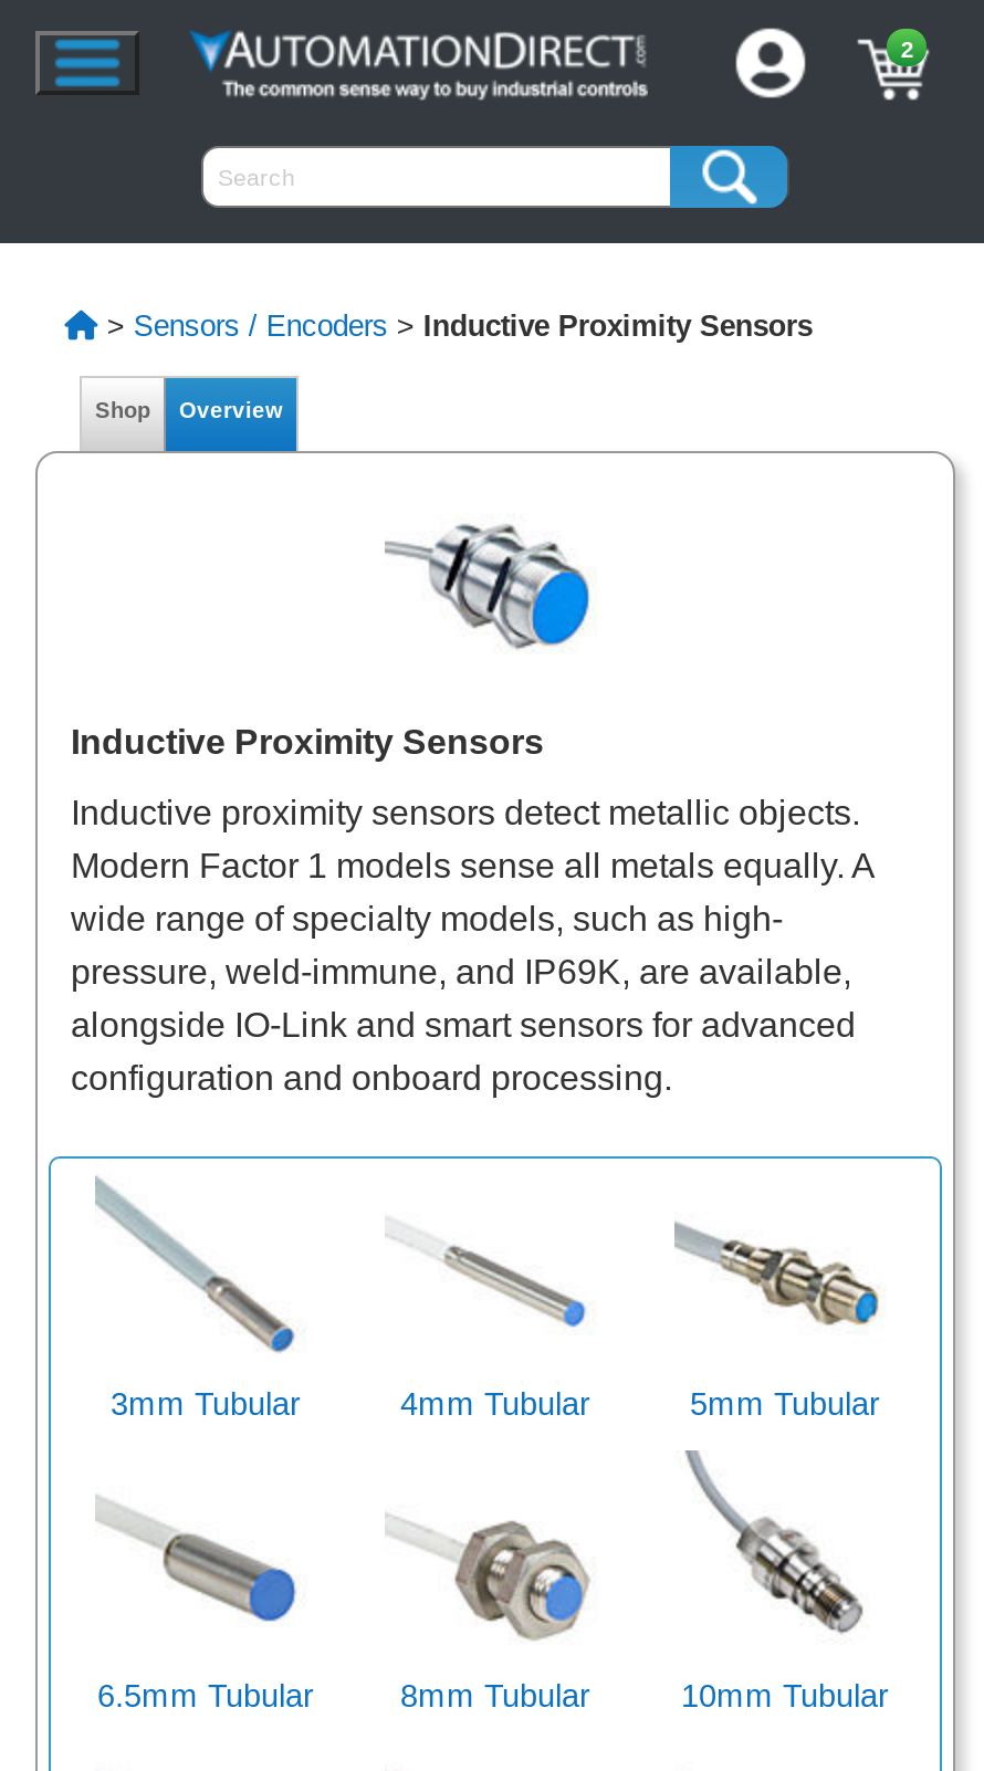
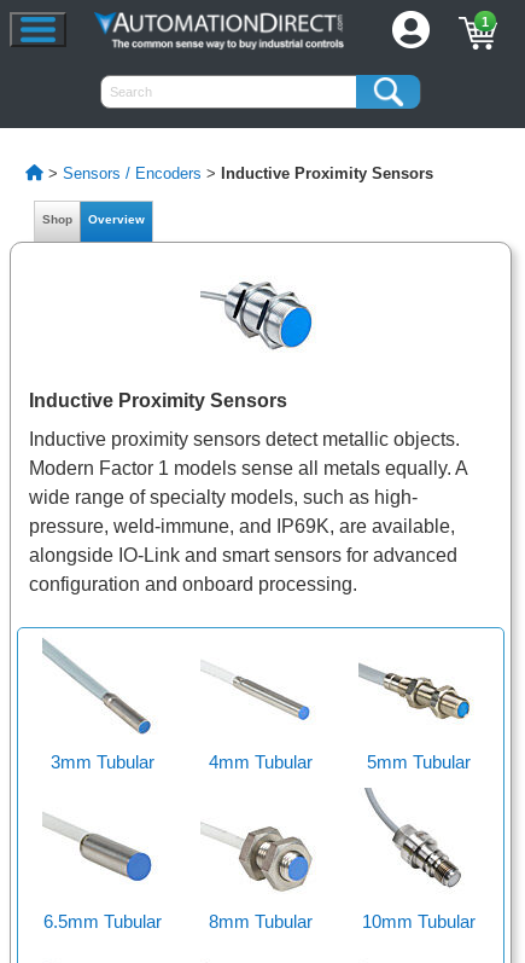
- 2
+ 1
